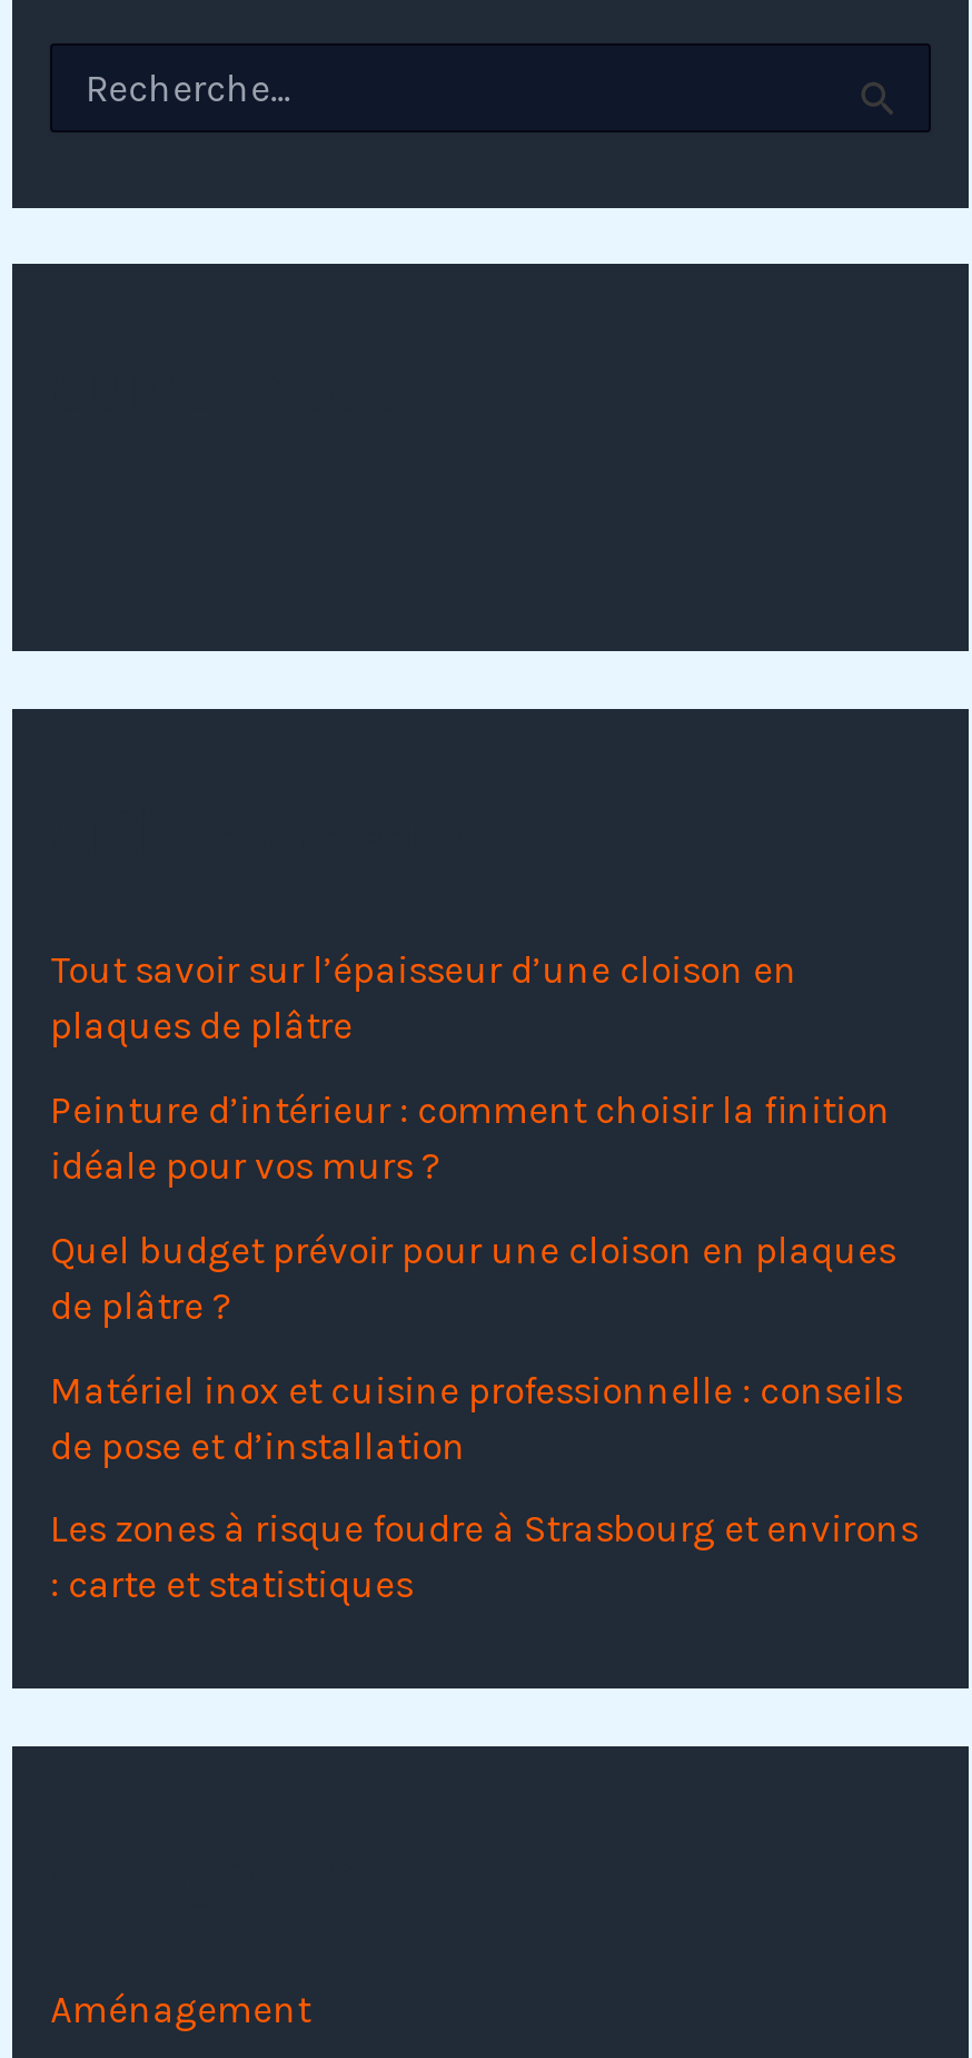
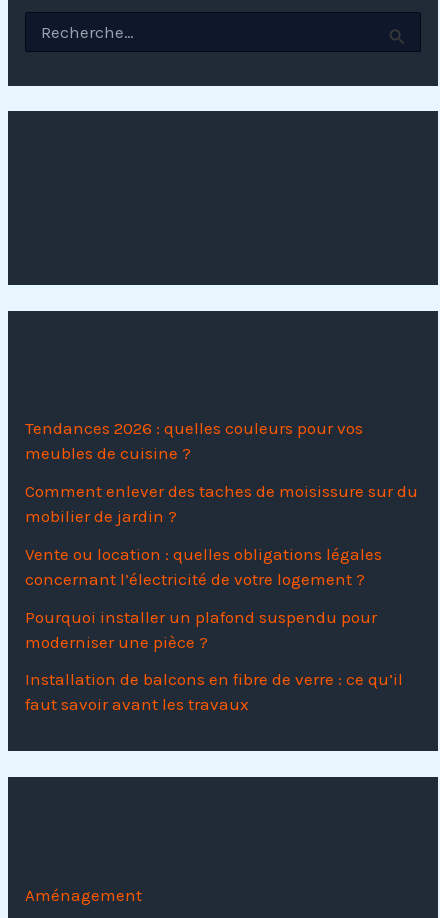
- Tout savoir sur l’épaisseur d’une cloison en
- plaques de plâtre
+ Tendances 2026 : quelles couleurs pour vos
+ meubles de cuisine ?

- Peinture d’intérieur : comment choisir la finition
- idéale pour vos murs ?
+ Comment enlever des taches de moisissure sur du
+ mobilier de jardin ?

- Quel budget prévoir pour une cloison en plaques
- de plâtre ?
+ Vente ou location : quelles obligations légales
+ concernant l’électricité de votre logement ?

- Matériel inox et cuisine professionnelle : conseils
- de pose et d’installation
+ Pourquoi installer un plafond suspendu pour
+ moderniser une pièce ?

- Les zones à risque foudre à Strasbourg et environs
- : carte et statistiques
+ Installation de balcons en fibre de verre : ce qu’il
+ faut savoir avant les travaux
